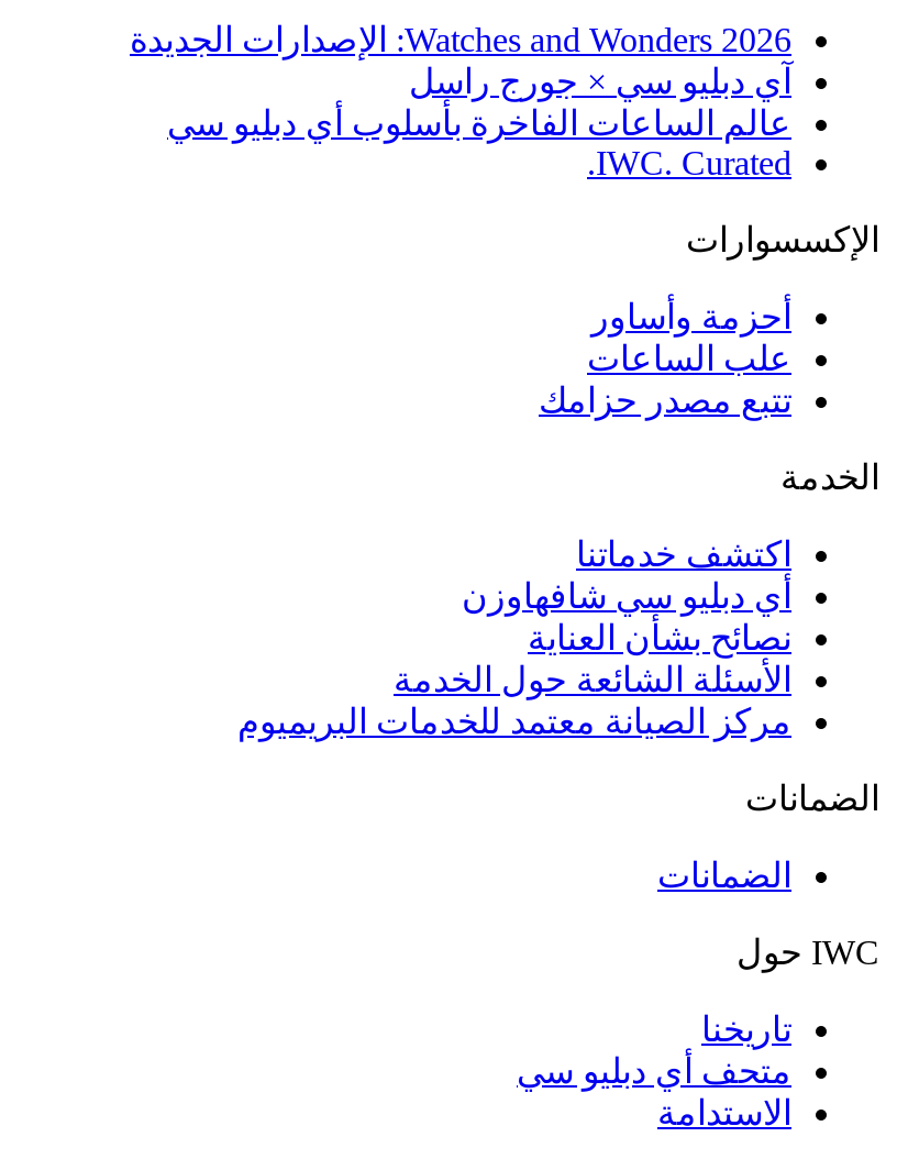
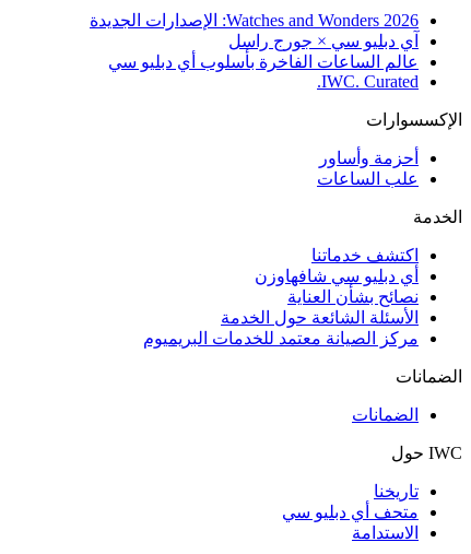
- تتبع مصدر حزامك
